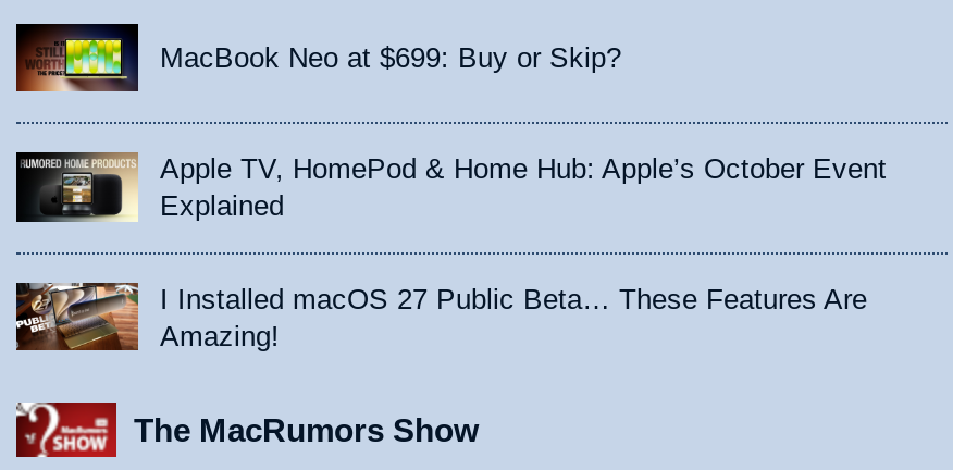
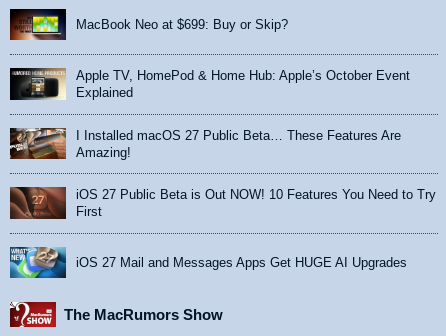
+ [image]

+ [image]
+ iOS 27 Public Beta is Out NOW! 10 Features You Need to Try
+ First
+ iOS 27 Mail and Messages Apps Get HUGE AI Upgrades
